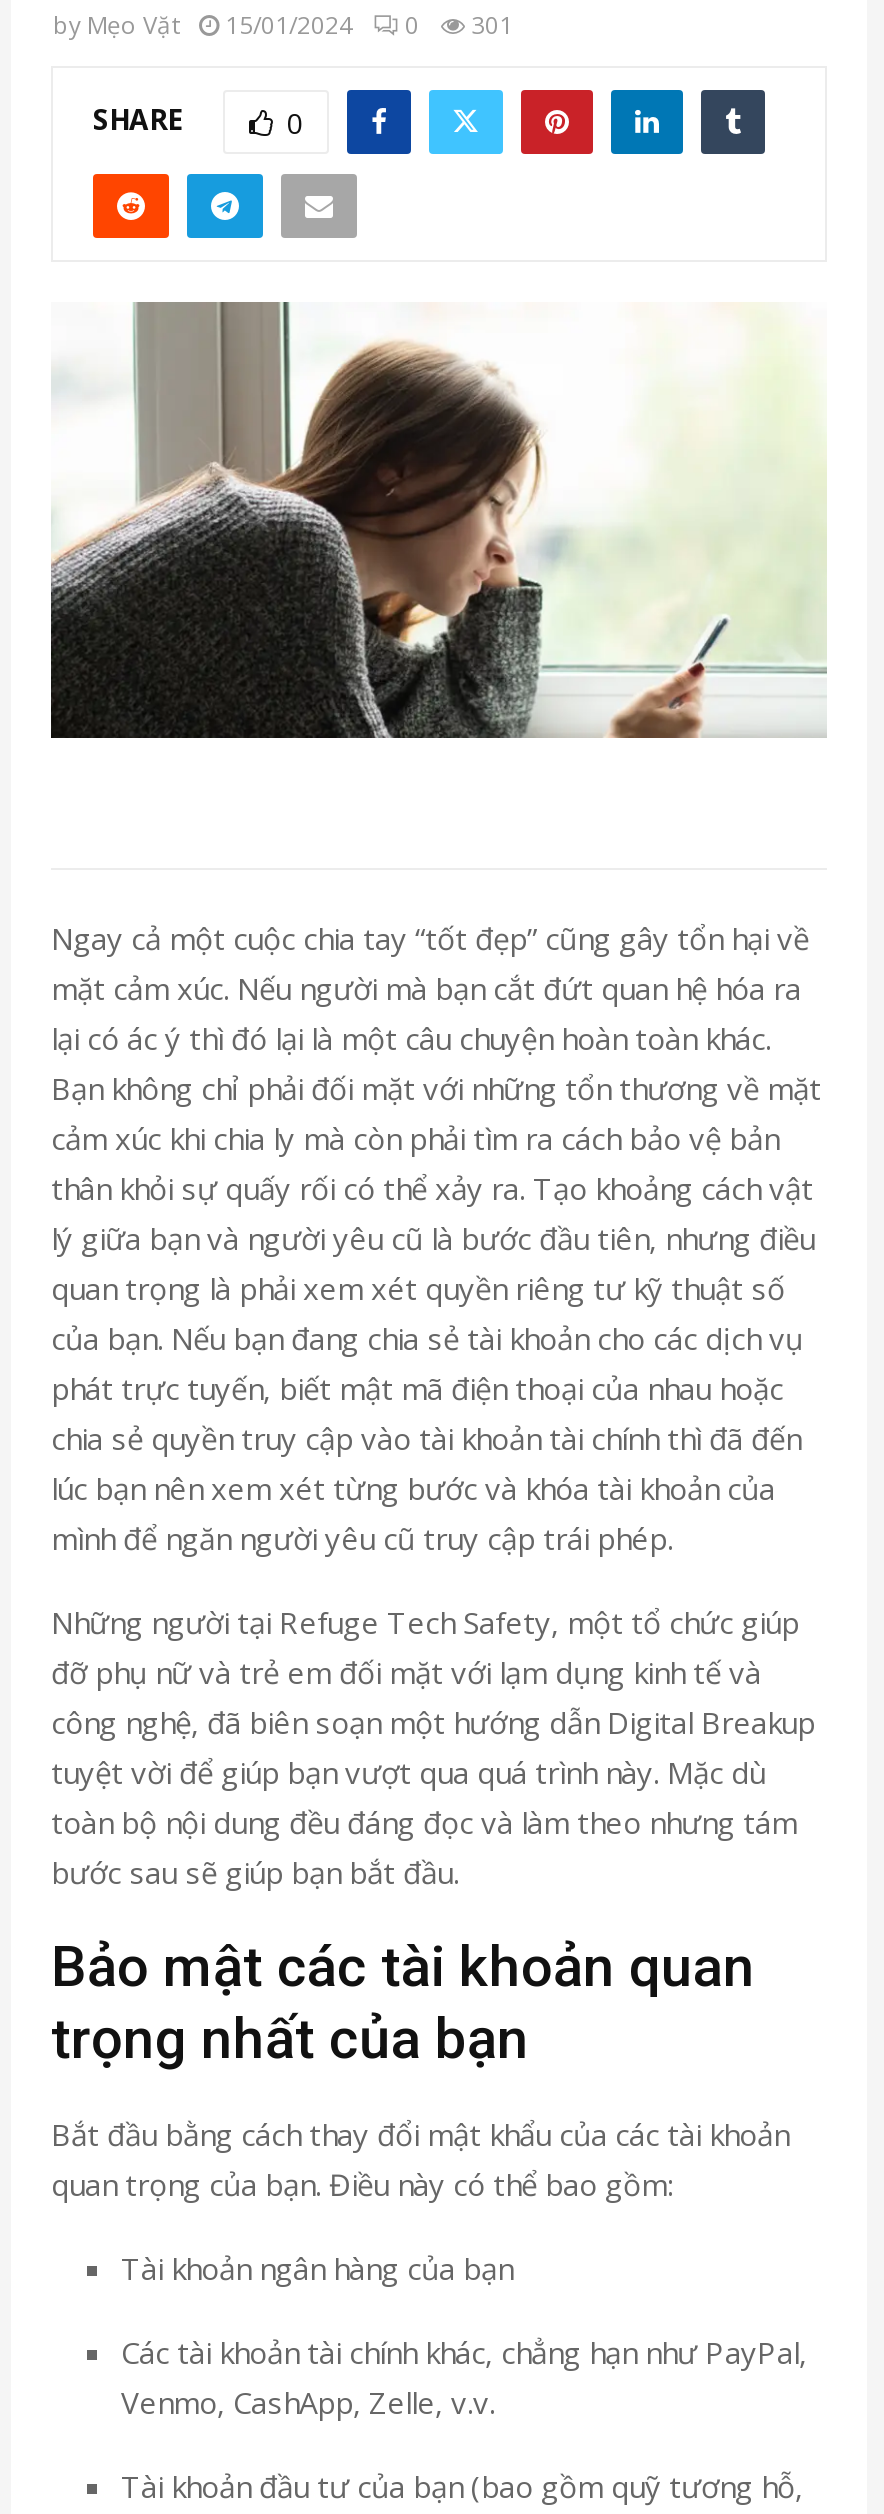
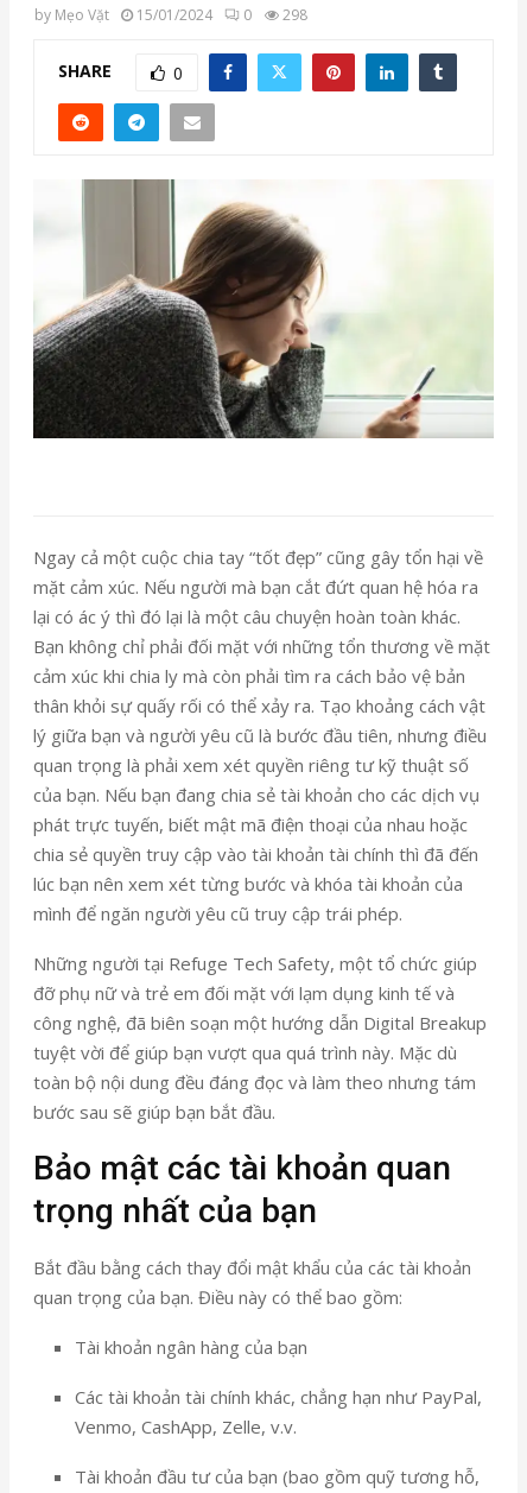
- by Mẹo Vặt 15/01/2024 0 301
+ by Mẹo Vặt 15/01/2024 0 298
